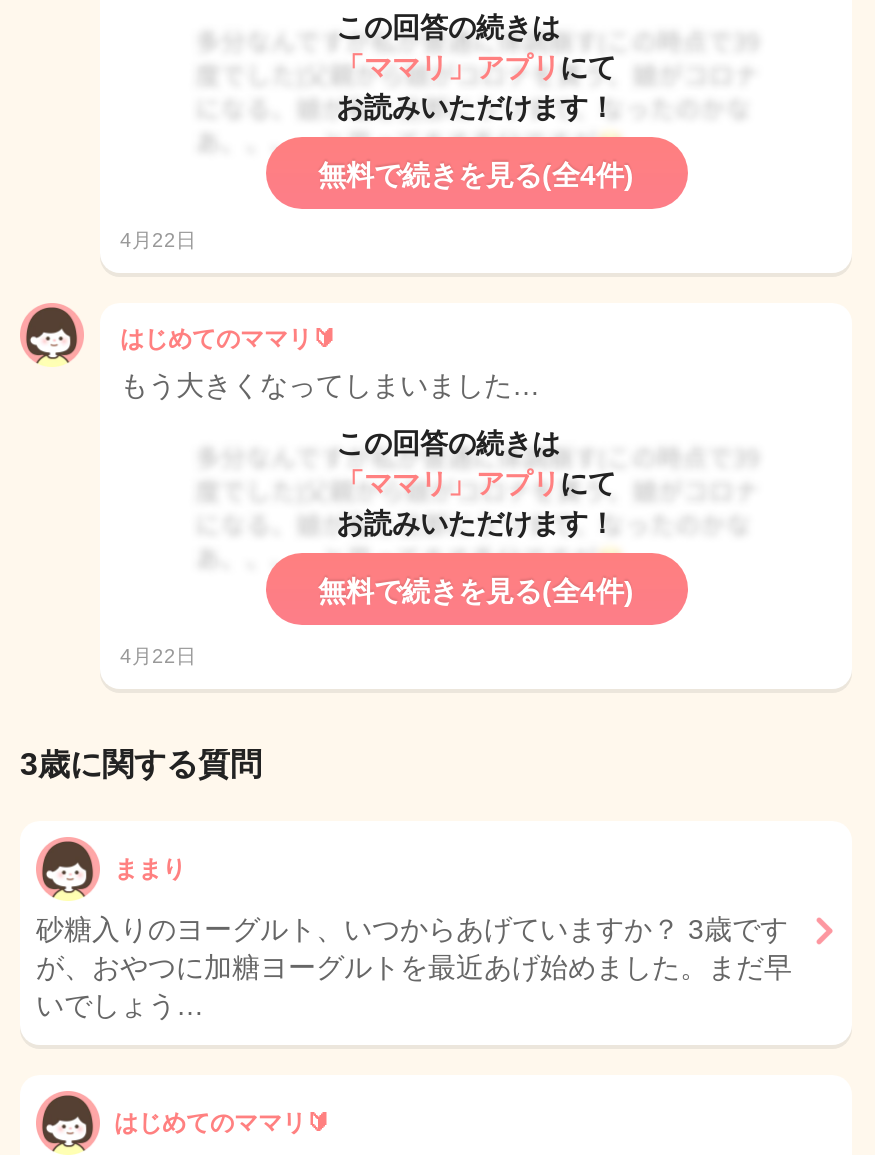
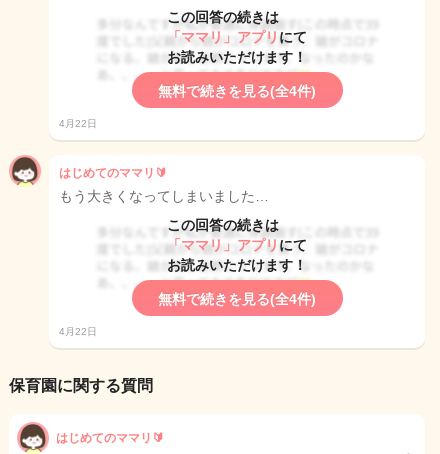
- 3歳に関する質問
- ままり
- 砂糖入りのヨーグルト、いつからあげていますか？ 3歳です
- が、おやつに加糖ヨーグルトを最近あげ始めました。まだ早
- いでしょう…
+ 保育園に関する質問
